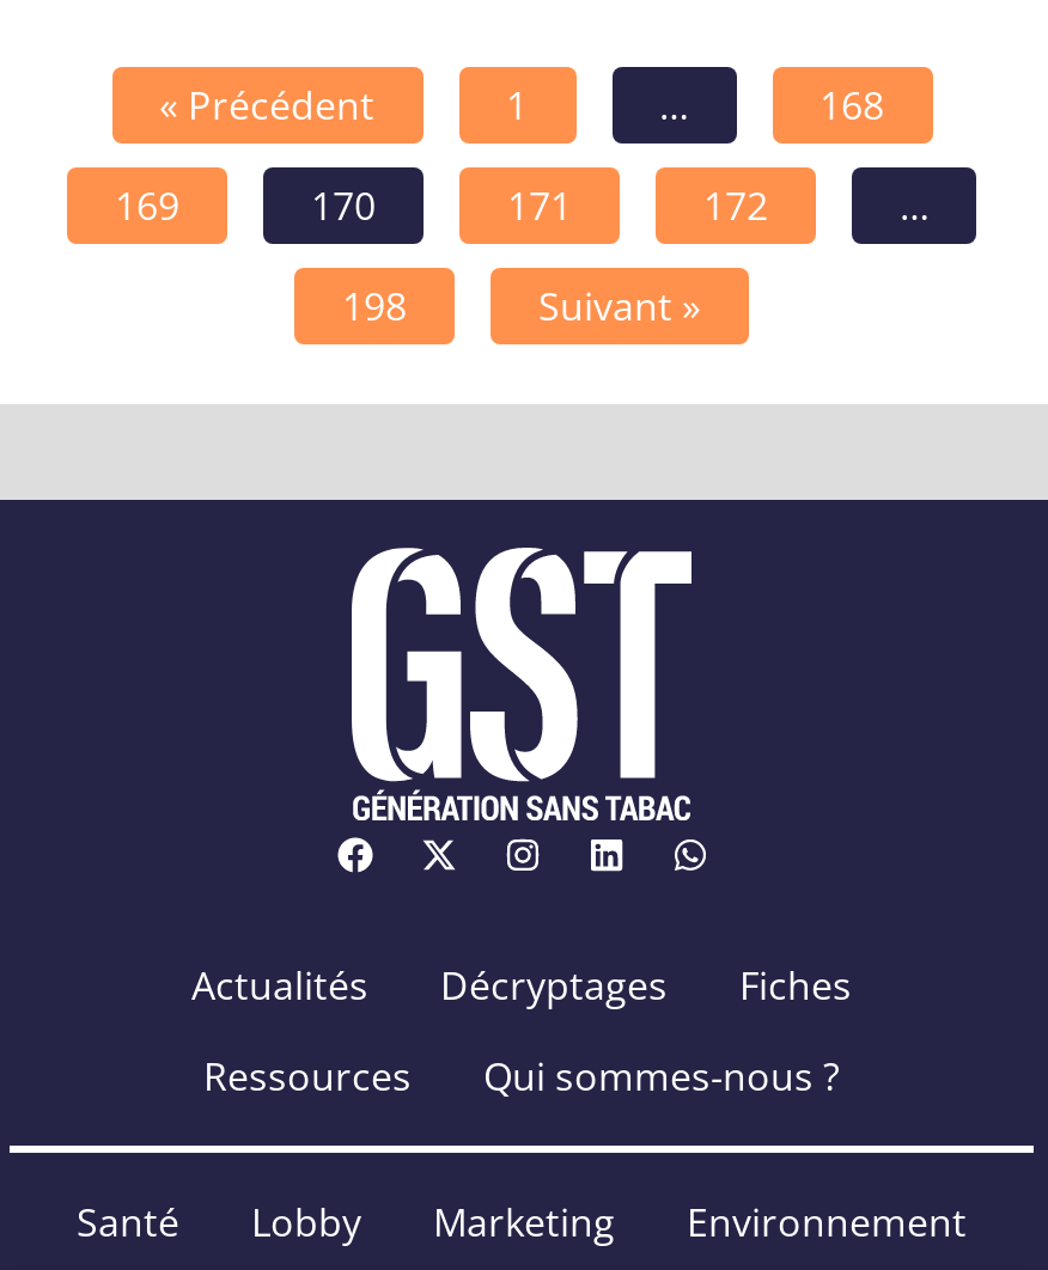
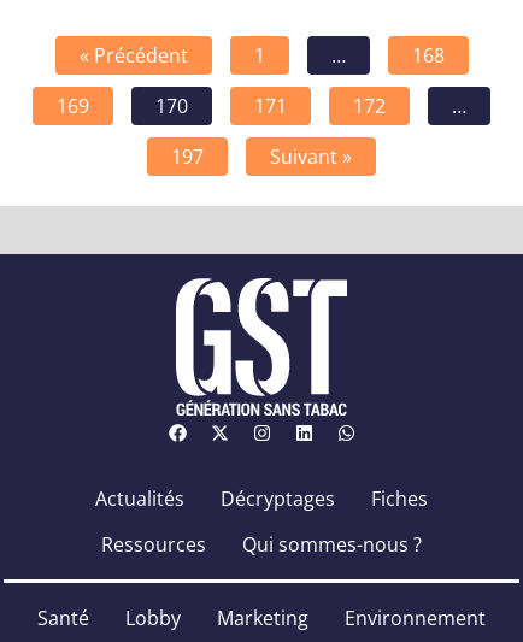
- 198
+ 197
